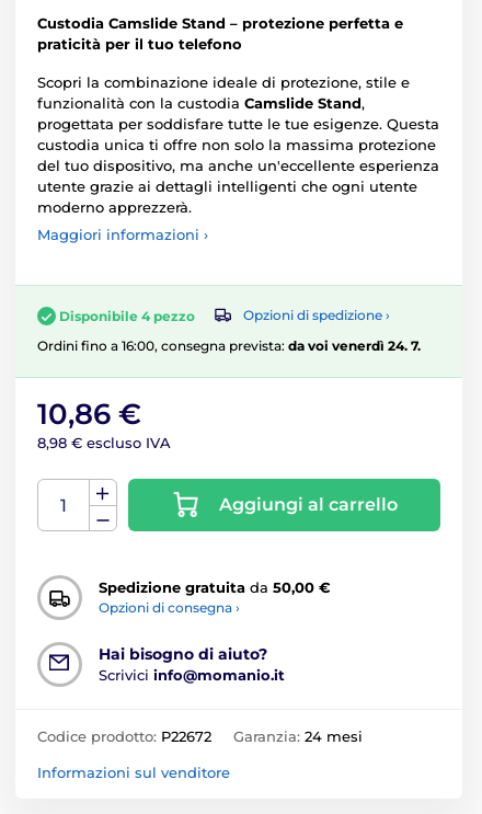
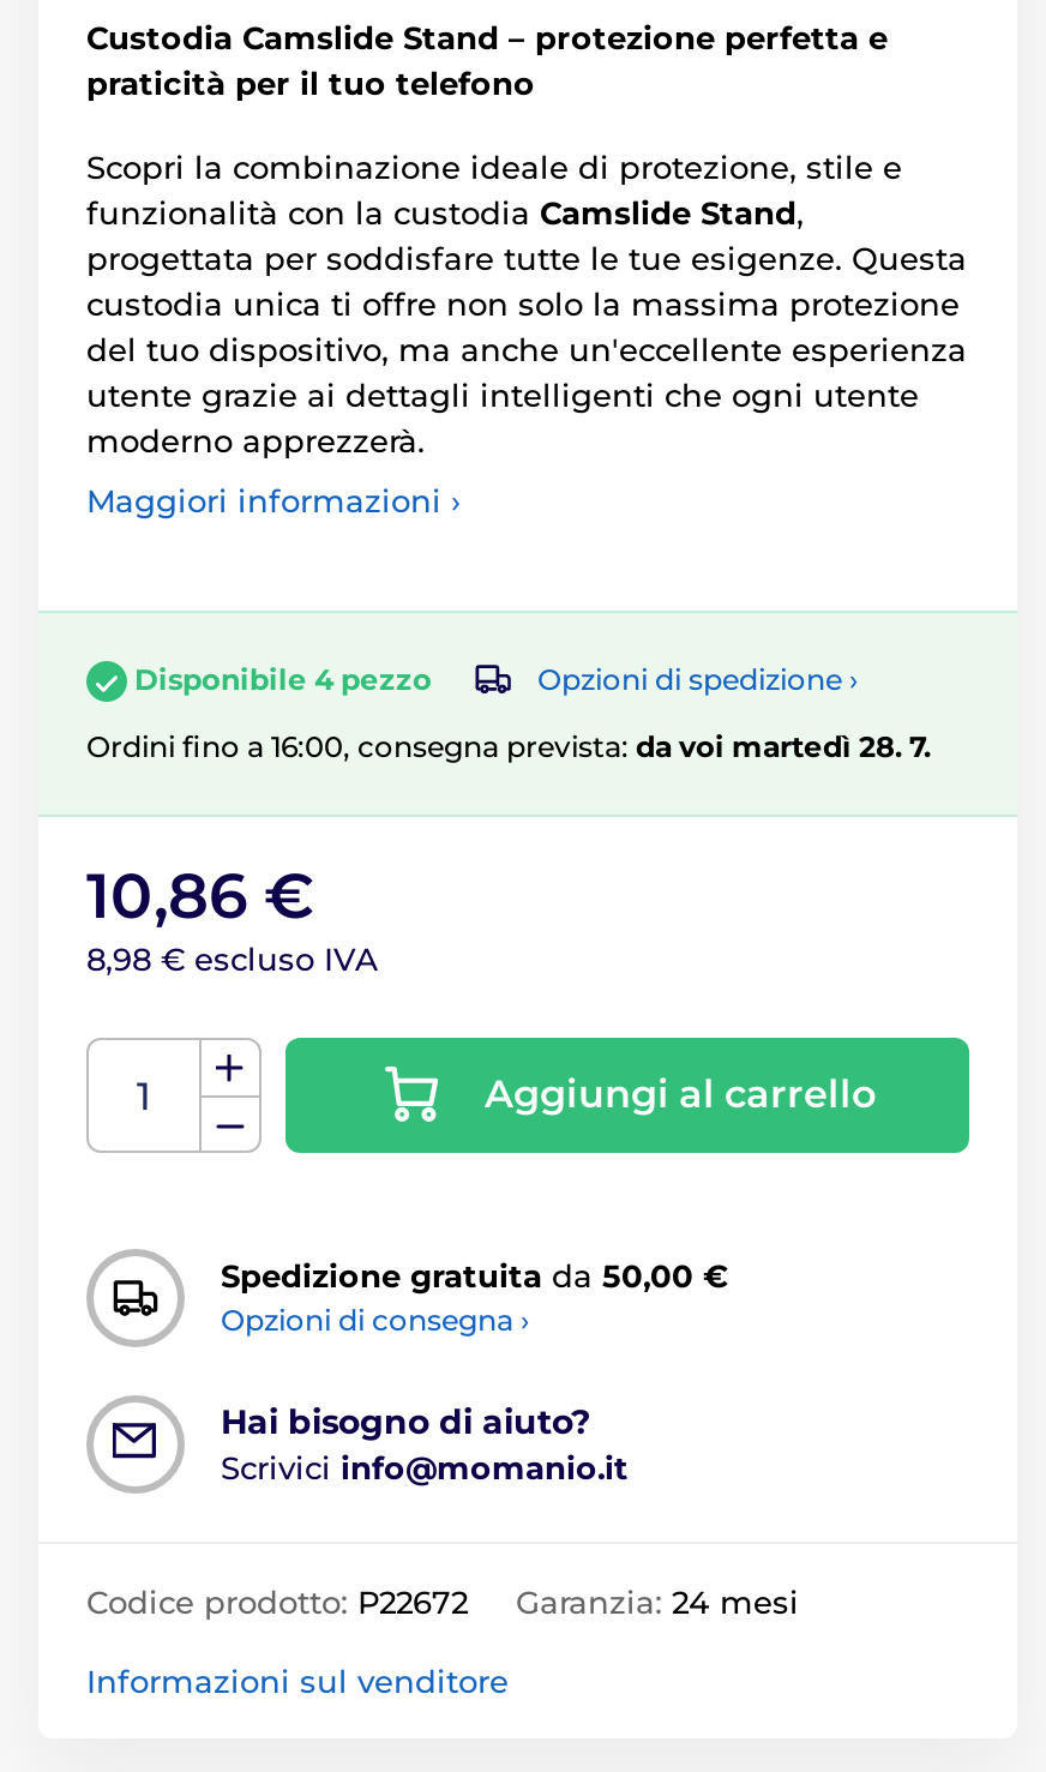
- Ordini fino a 16:00, consegna prevista: da voi venerdì 24. 7.
+ Ordini fino a 16:00, consegna prevista: da voi martedì 28. 7.
